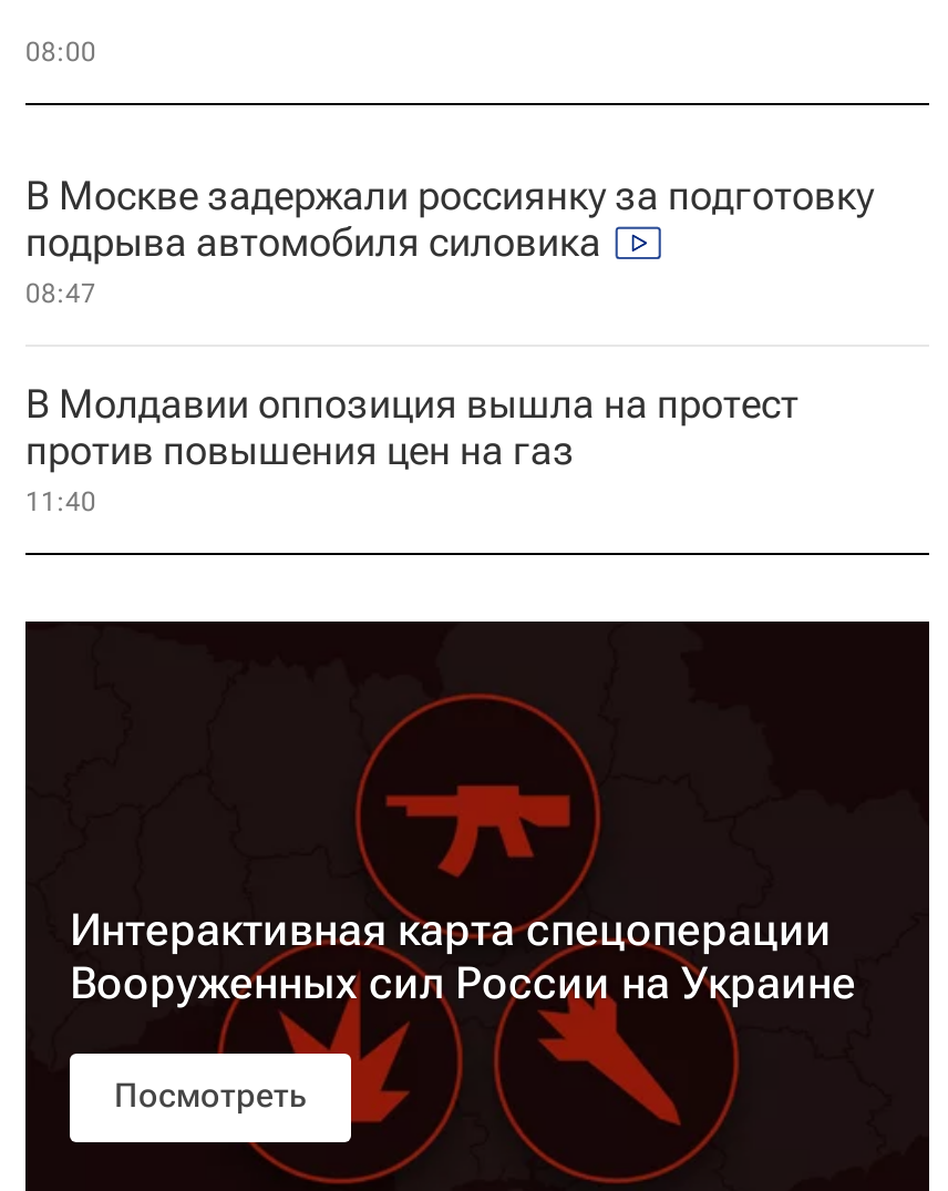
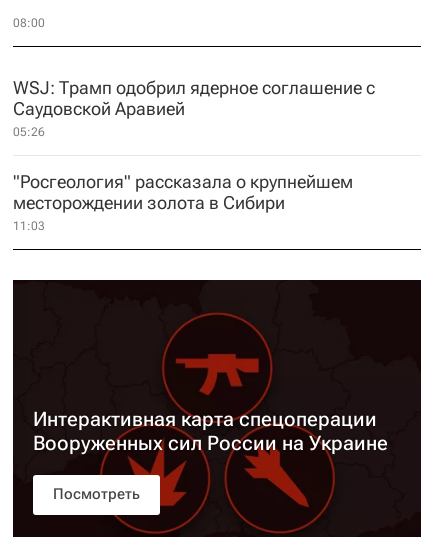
- В Москве задержали россиянку за подготовку
- подрыва автомобиля силовика
- 08:47
+ WSJ: Трамп одобрил ядерное соглашение с
+ Саудовской Аравией
+ 05:26

- В Молдавии оппозиция вышла на протест
- против повышения цен на газ
- 11:40
+ "Росгеология" рассказала о крупнейшем
+ месторождении золота в Сибири
+ 11:03
